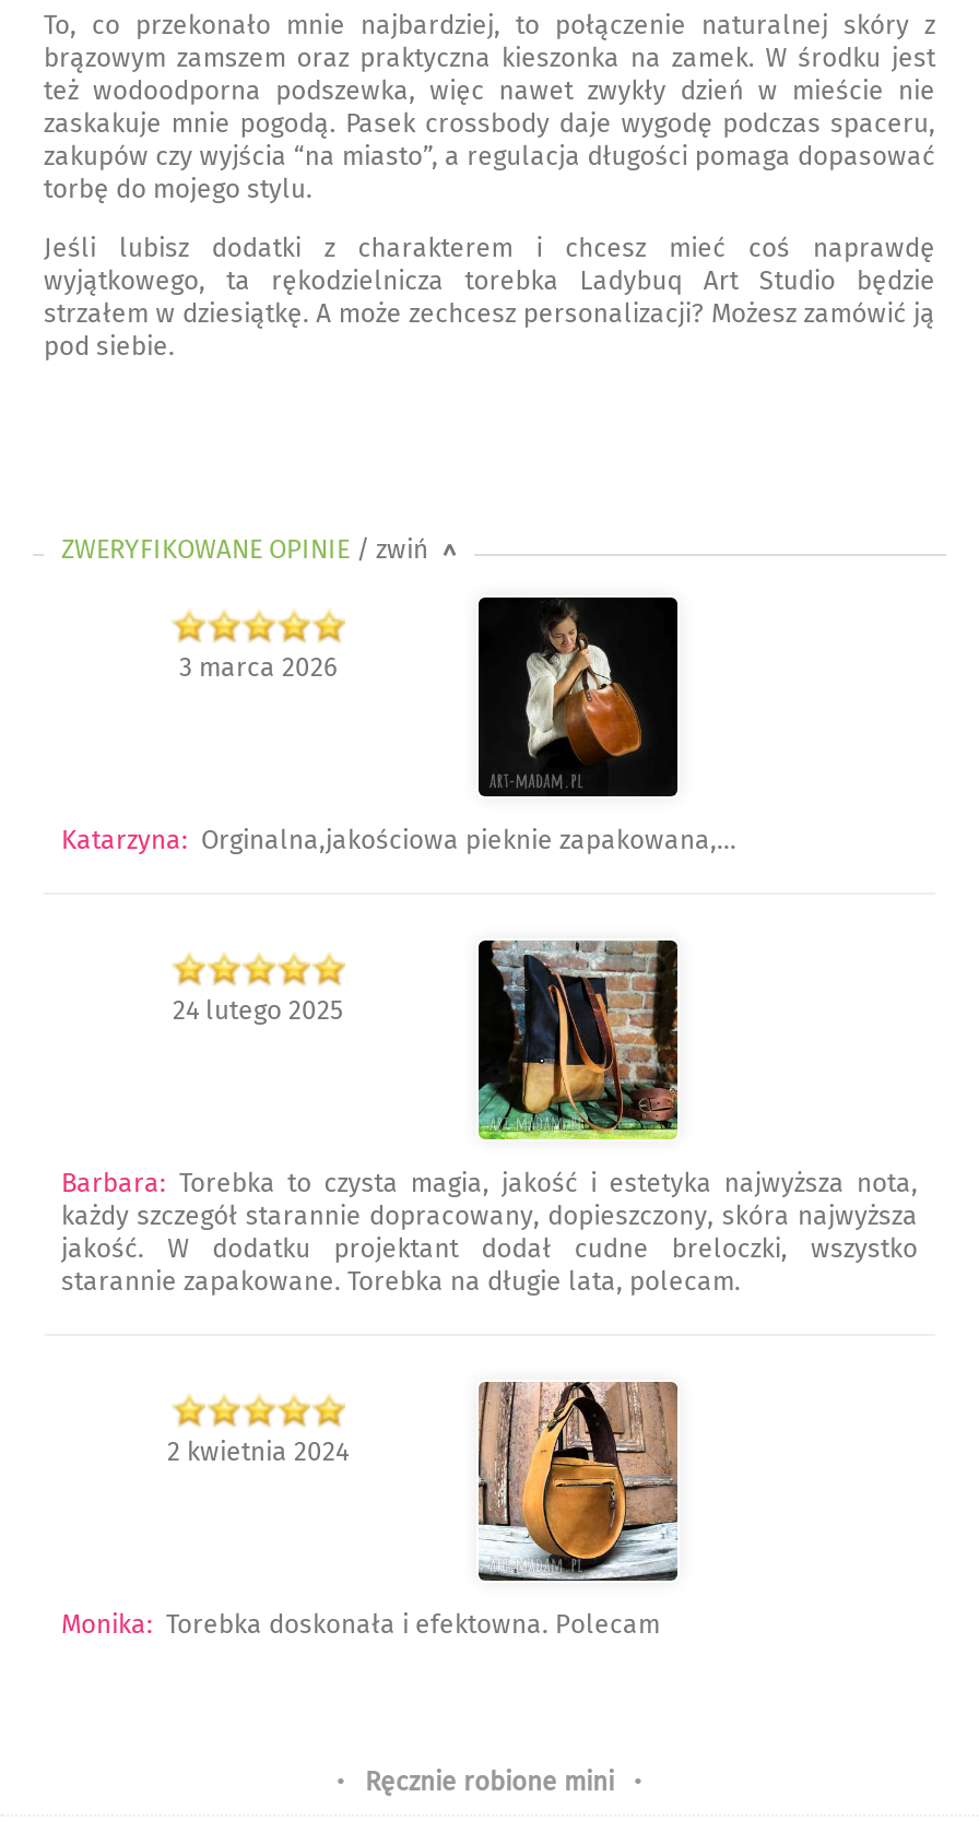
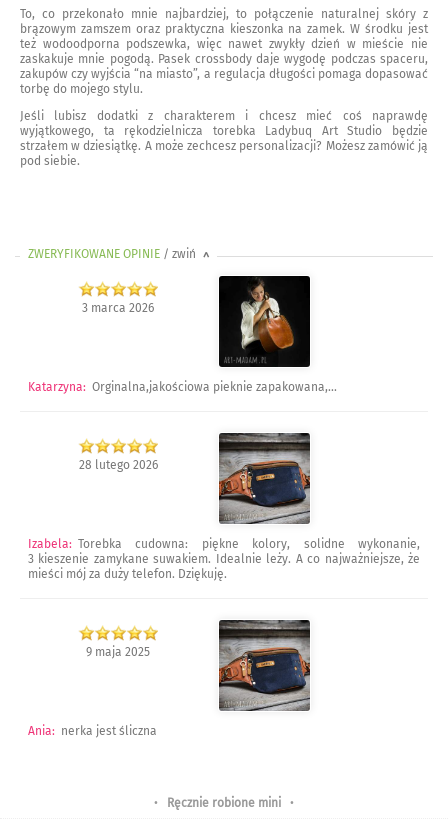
- [image]
- Barbara: Torebka to czysta magia, jakość i estetyka najwyższa nota,
- każdy szczegół starannie dopracowany, dopieszczony, skóra najwyższa
- jakość. W dodatku projektant dodał cudne breloczki, wszystko
- starannie zapakowane. Torebka na długie lata, polecam.
+ [image]
+ Izabela: Torebka cudowna: piękne kolory, solidne wykonanie,
+ 3 kieszenie zamykane suwakiem. Idealnie leży. A co najważniejsze, że
+ mieści mój za duży telefon. Dziękuję.

- 24 lutego 2025
+ 28 lutego 2026

- [image]
+ [image]

- 2 kwietnia 2024
+ 9 maja 2025

- Monika: Torebka doskonała i efektowna. Polecam
+ Ania: nerka jest śliczna
